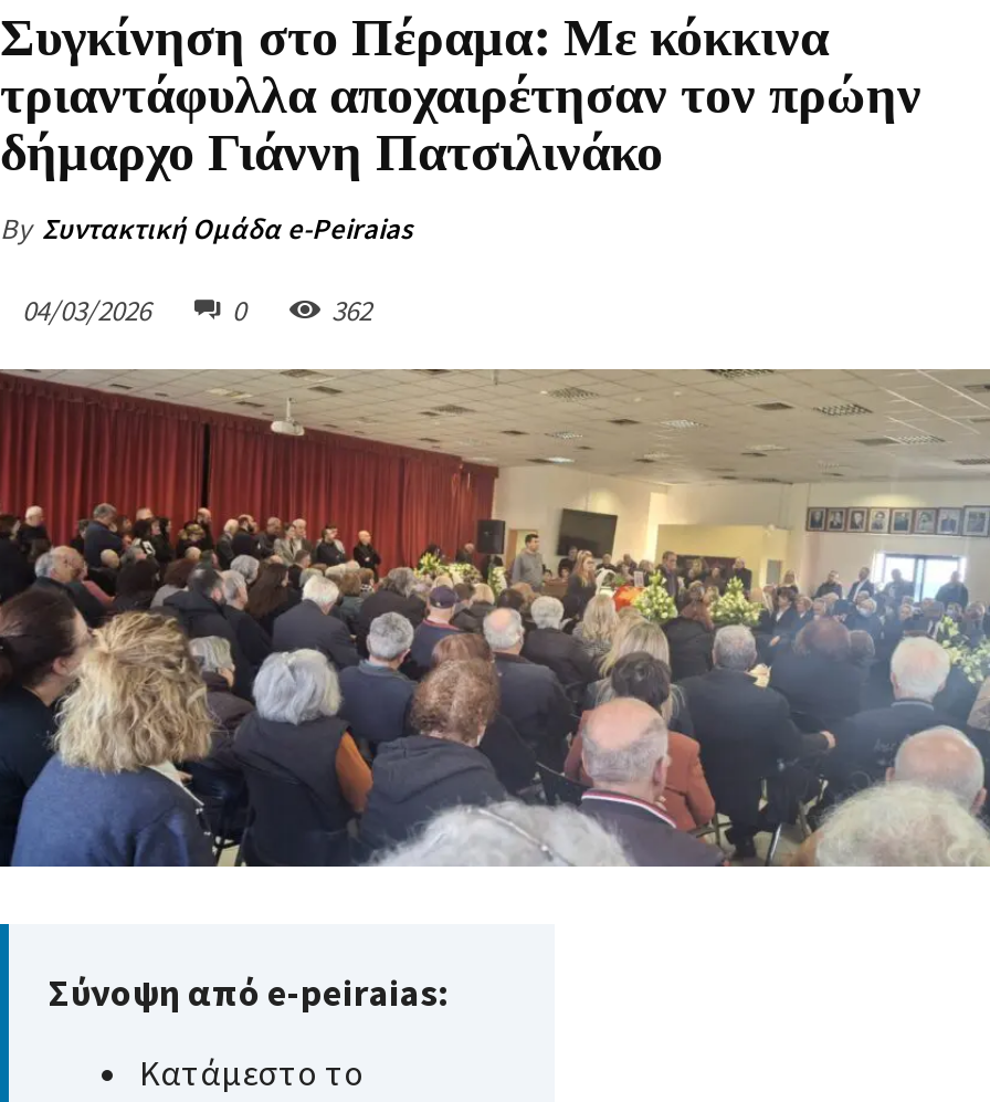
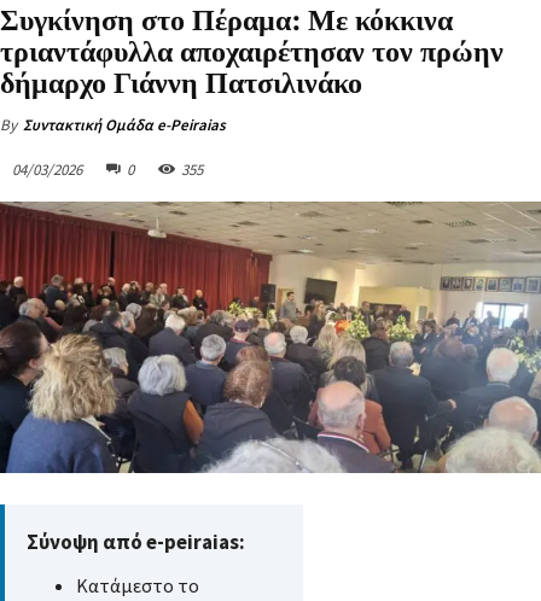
- 362
+ 355
